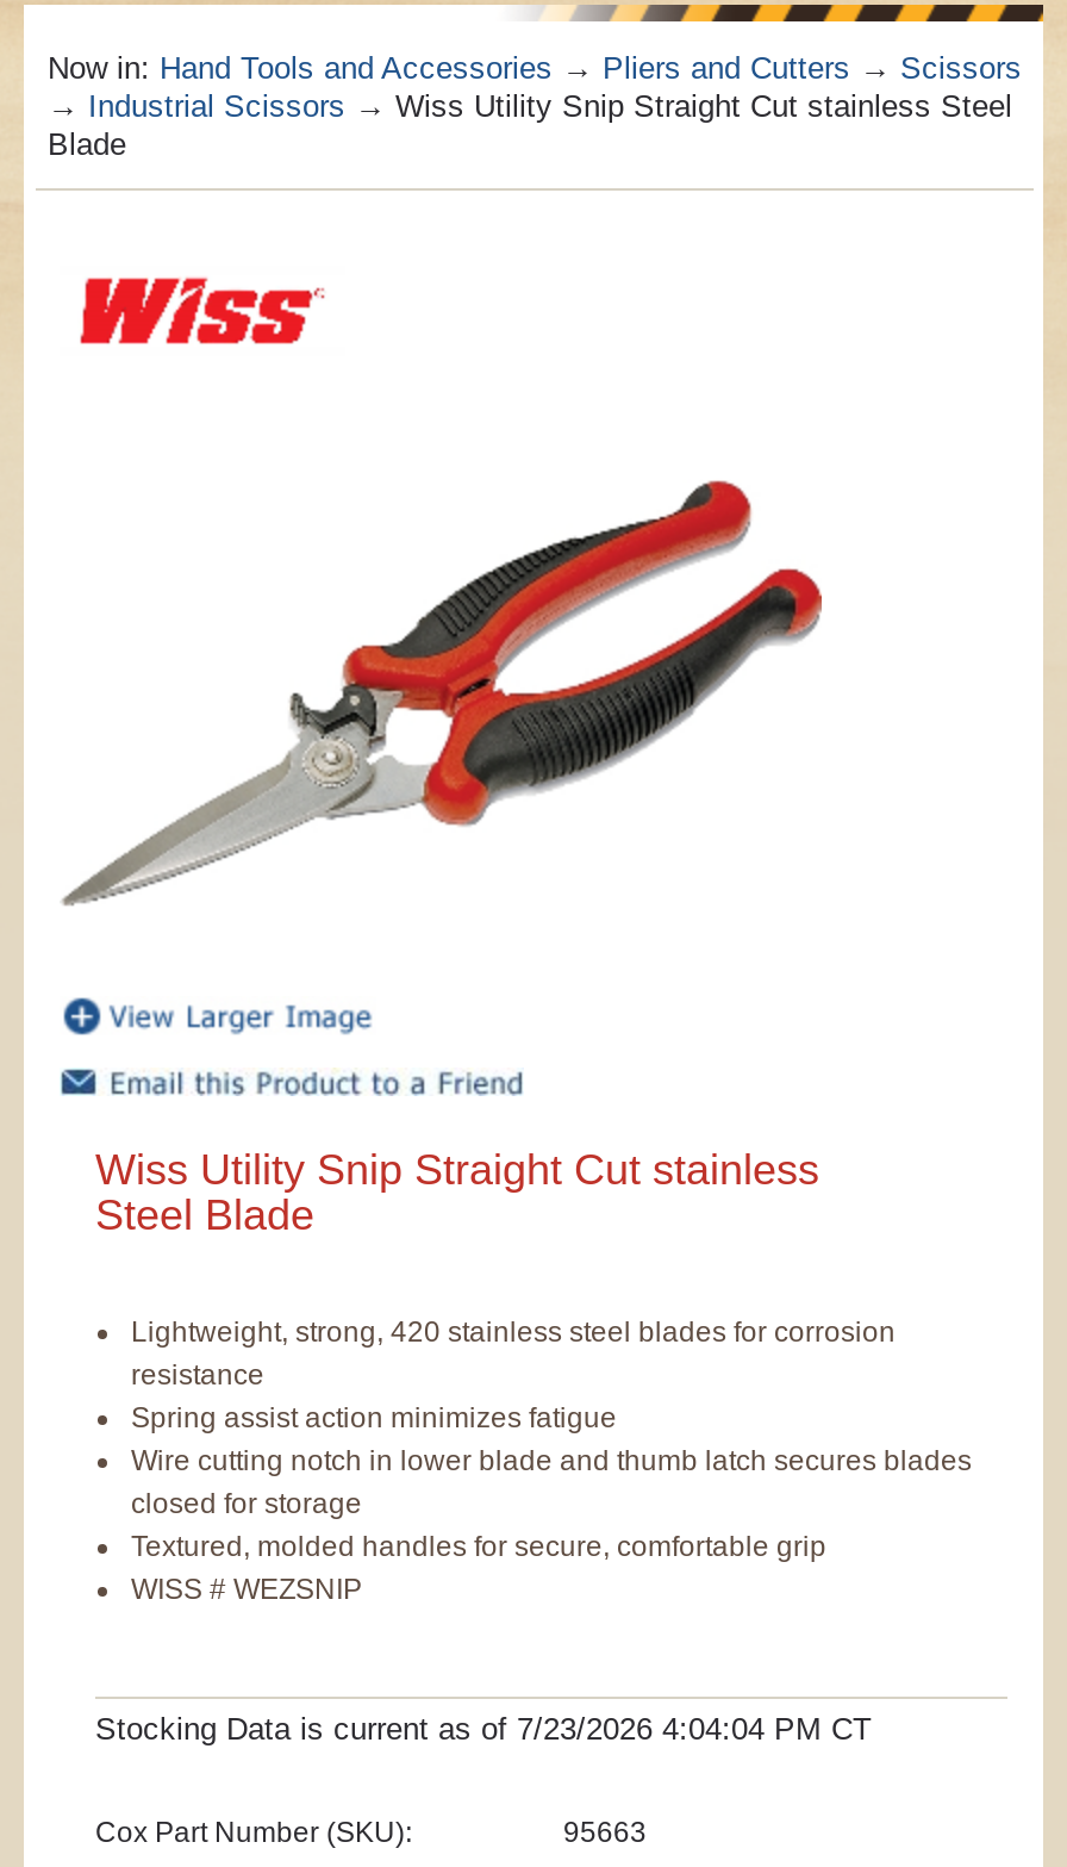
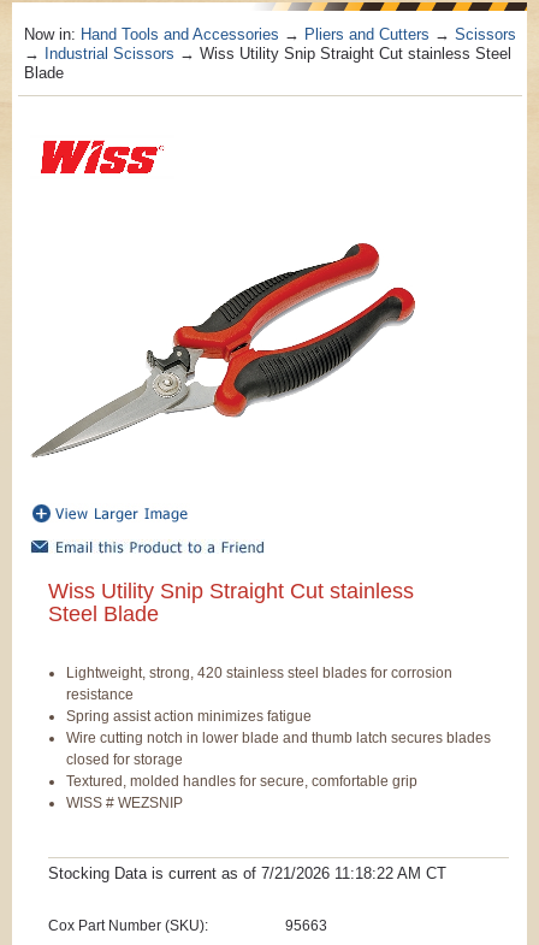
- Stocking Data is current as of 7/23/2026 4:04:04 PM CT
+ Stocking Data is current as of 7/21/2026 11:18:22 AM CT
